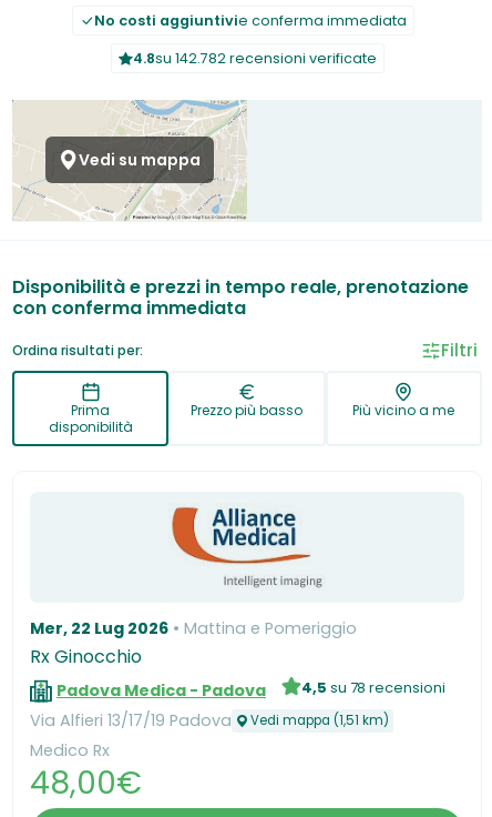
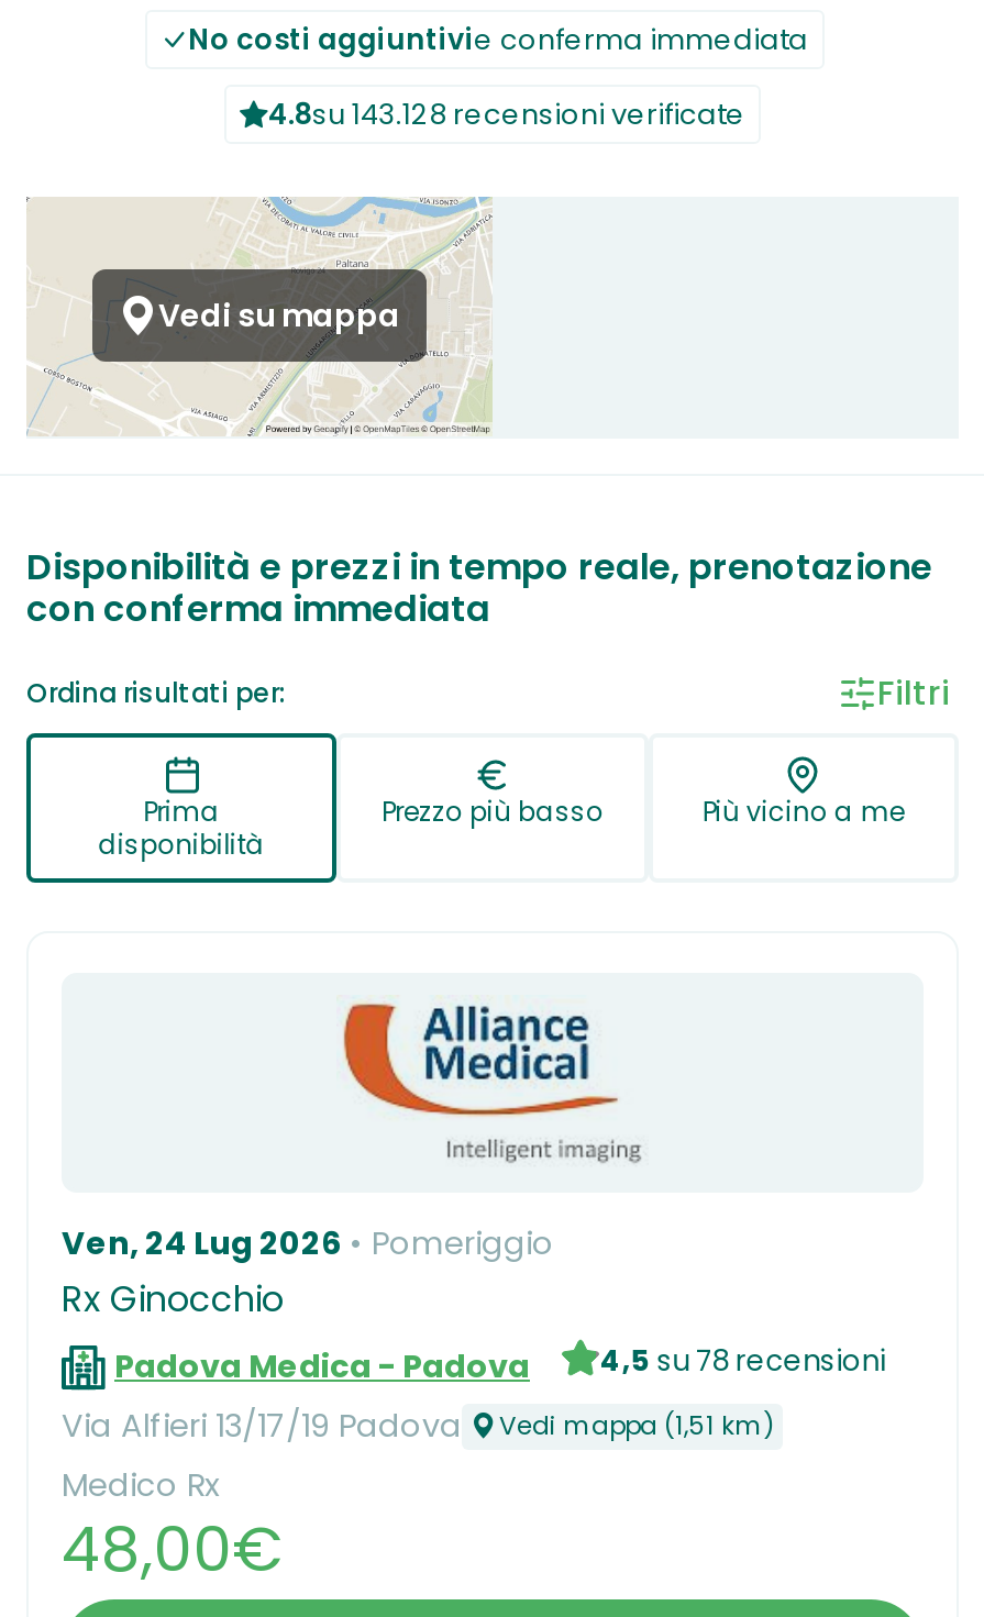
- 4.8su 142.782 recensioni verificate
+ 4.8su 143.128 recensioni verificate

- Mer, 22 Lug 2026
- Mattina e Pomeriggio
+ Ven, 24 Lug 2026
+ Pomeriggio
